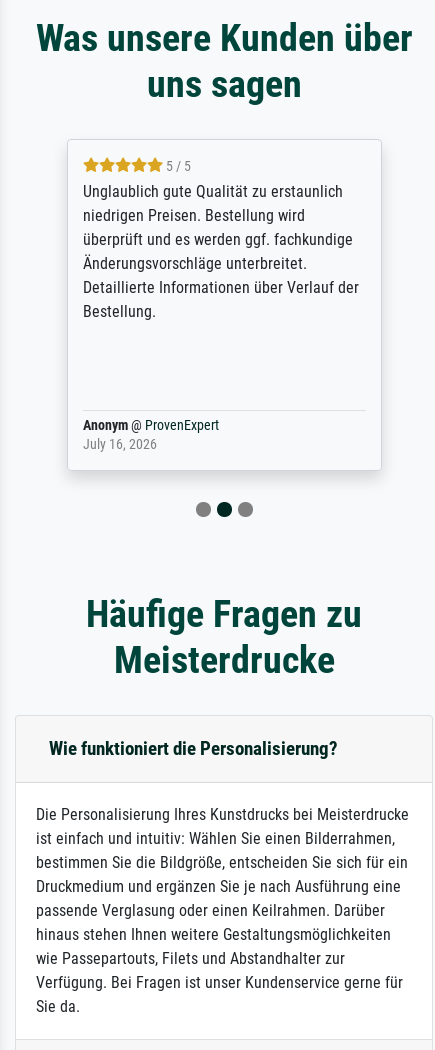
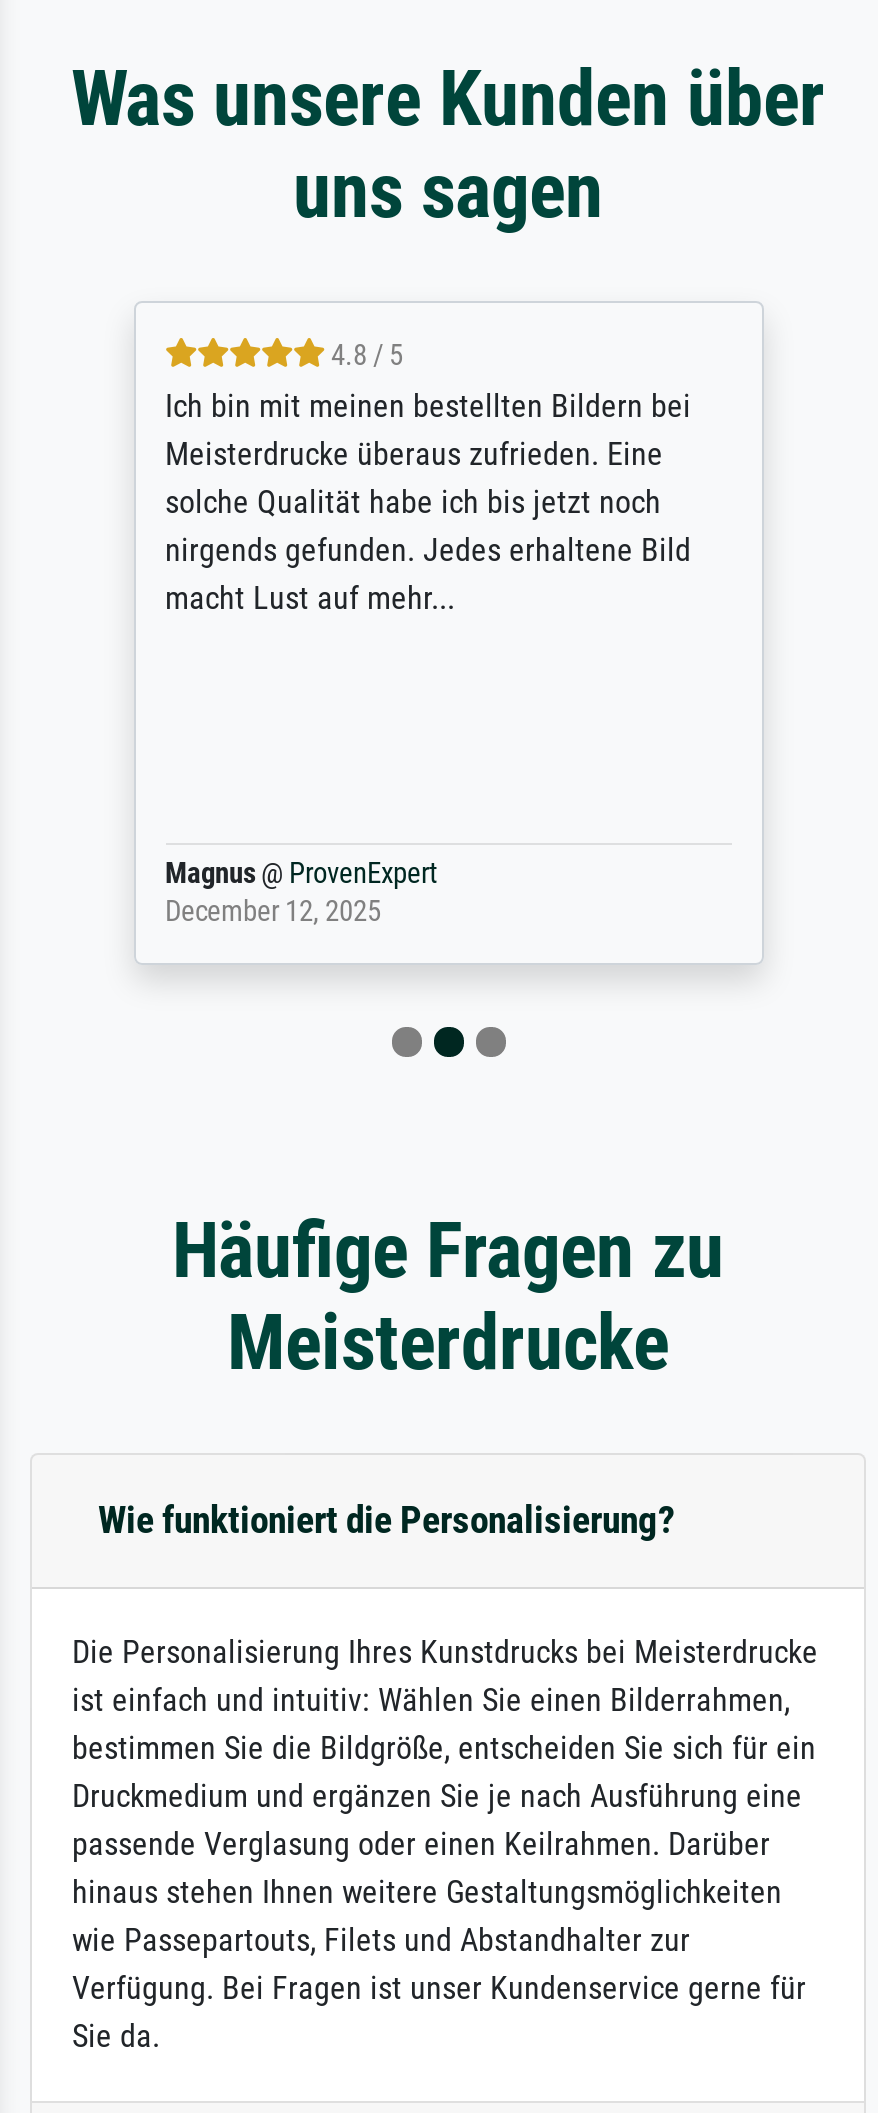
- 5 / 5
- Unglaublich gute Qualität zu erstaunlich
- niedrigen Preisen. Bestellung wird
- überprüft und es werden ggf. fachkundige
- Änderungsvorschläge unterbreitet.
- Detaillierte Informationen über Verlauf der
- Bestellung.
+ 4.8 / 5
+ Ich bin mit meinen bestellten Bildern bei
+ Meisterdrucke überaus zufrieden. Eine
+ solche Qualität habe ich bis jetzt noch
+ nirgends gefunden. Jedes erhaltene Bild
+ macht Lust auf mehr...

- Anonym @ ProvenExpert
- July 16, 2026
+ Magnus @ ProvenExpert
+ December 12, 2025
